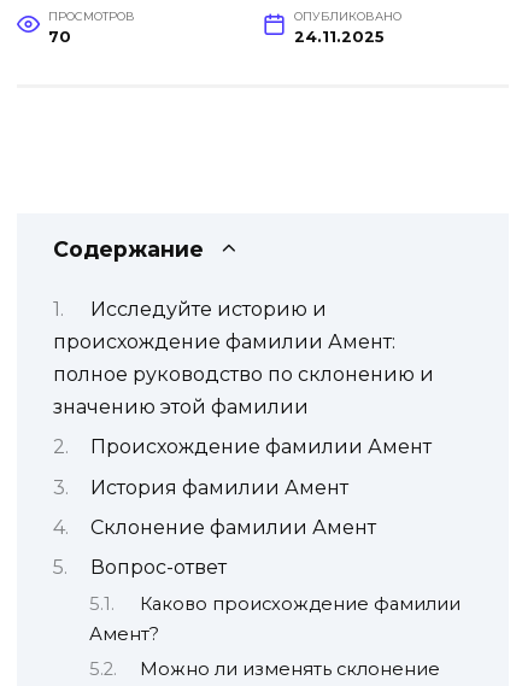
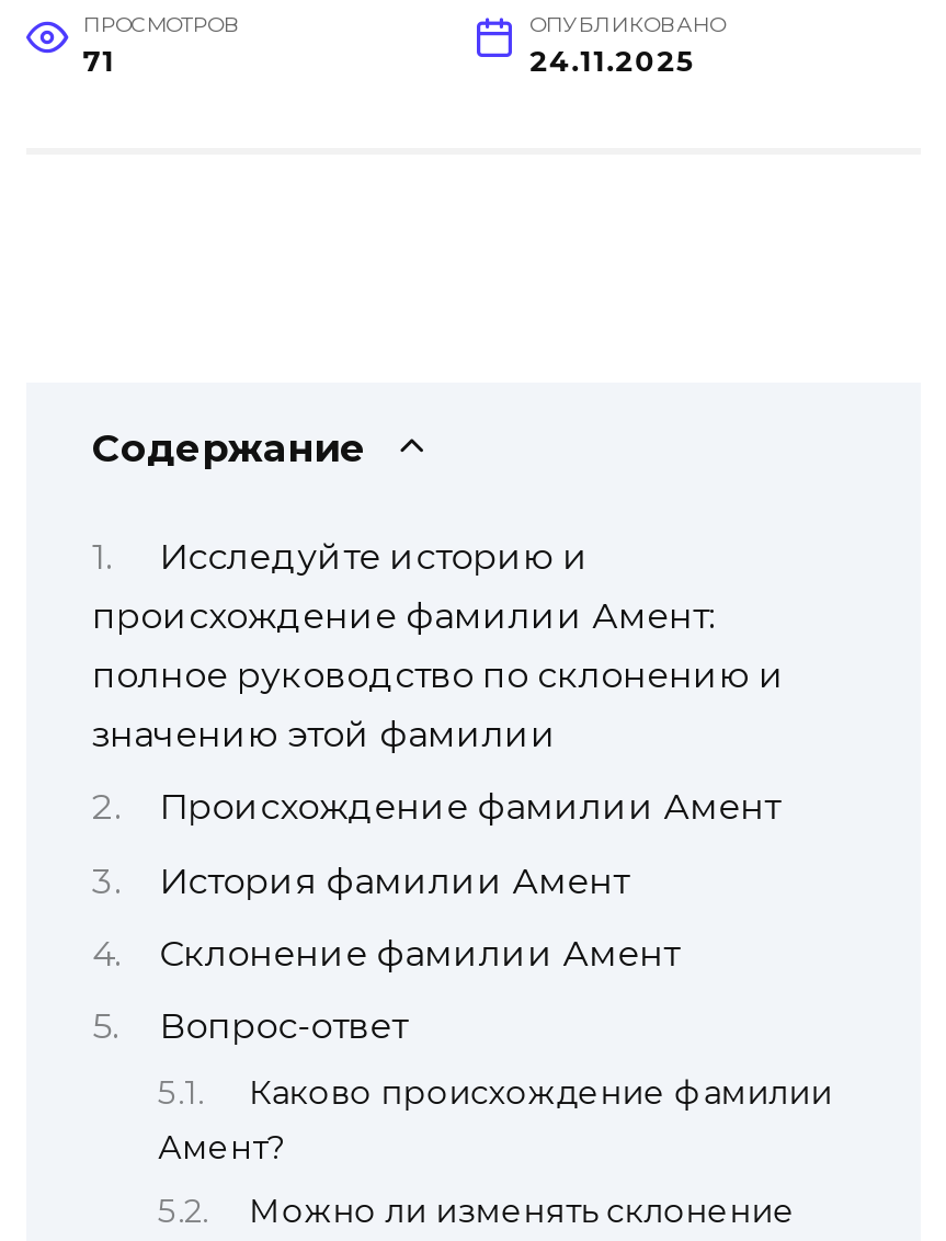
- 70
+ 71
